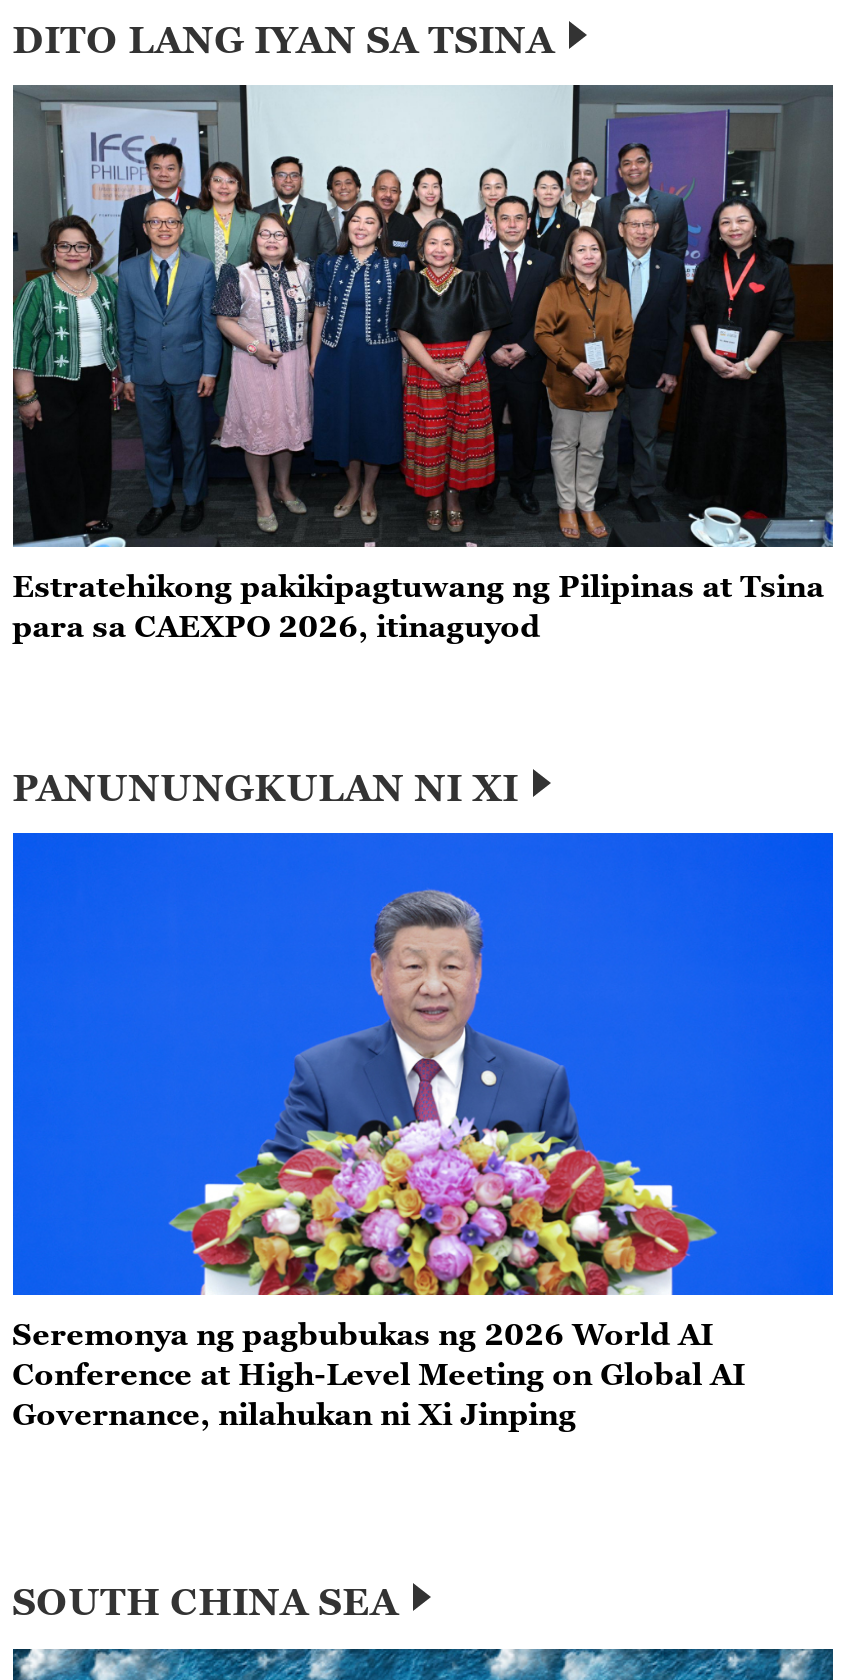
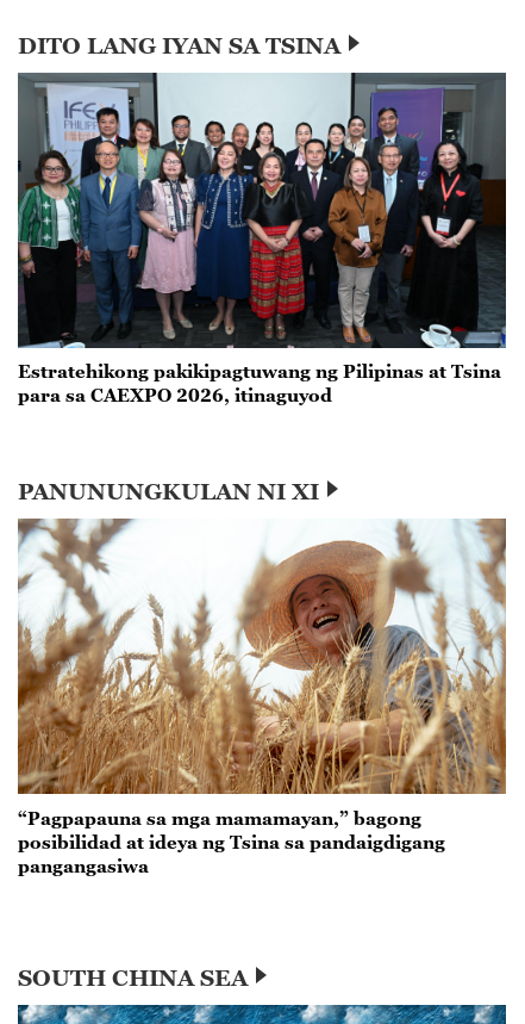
- [image]
- Seremonya ng pagbubukas ng 2026 World AI
- Conference at High-Level Meeting on Global AI
- Governance, nilahukan ni Xi Jinping
+ [image]
+ “Pagpapauna sa mga mamamayan,” bagong
+ posibilidad at ideya ng Tsina sa pandaigdigang
+ pangangasiwa
